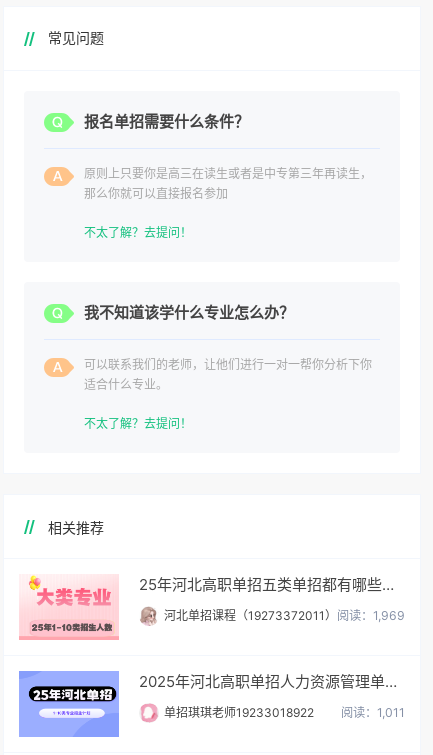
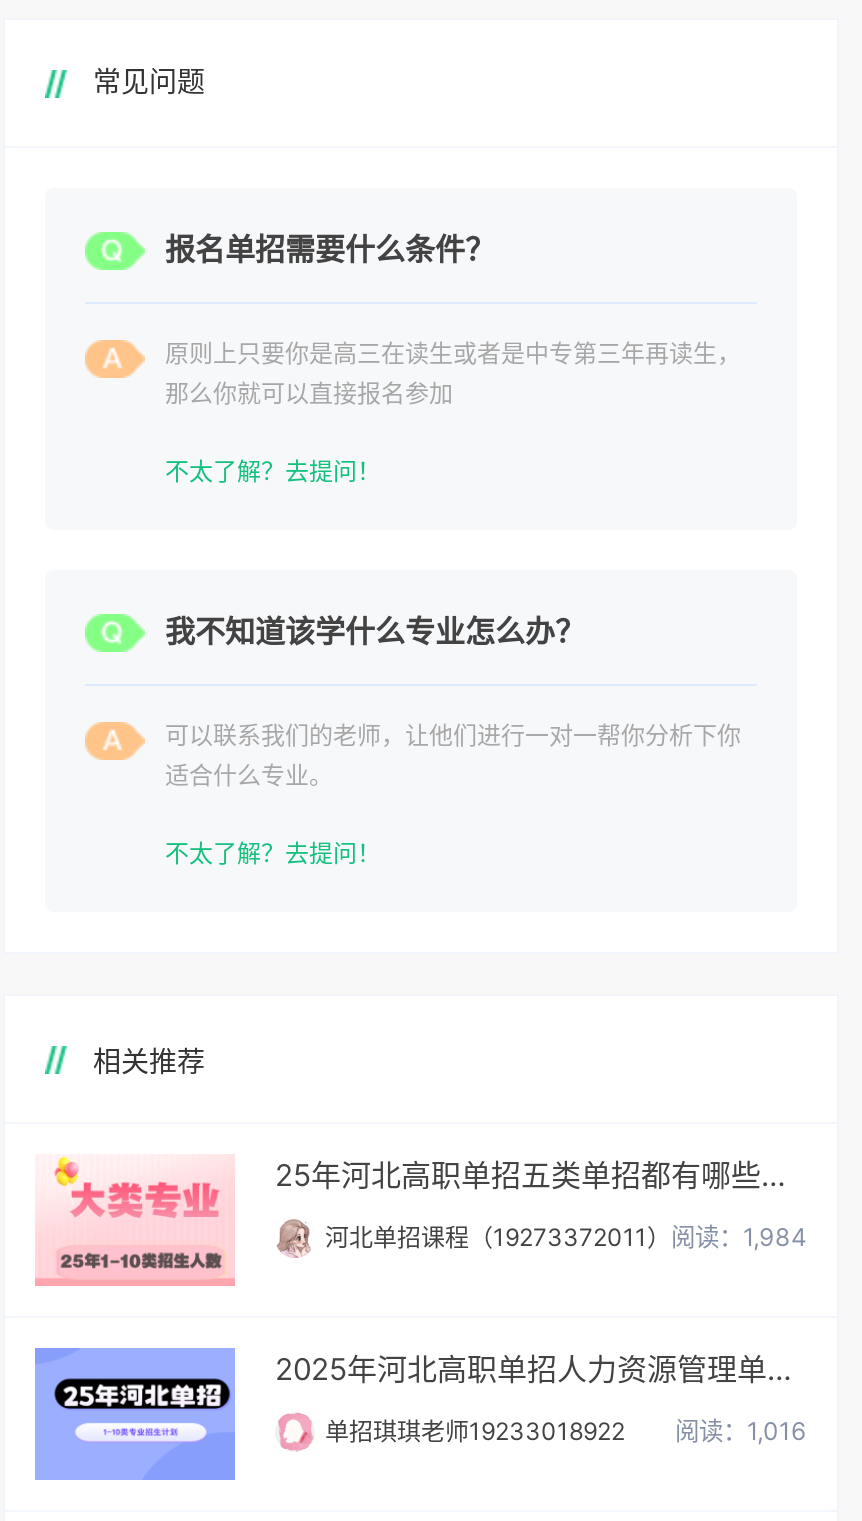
- 河北单招课程（19273372011）阅读：1,969
+ 河北单招课程（19273372011）阅读：1,984

- 单招琪琪老师19233018922 阅读：1,011
+ 单招琪琪老师19233018922 阅读：1,016
